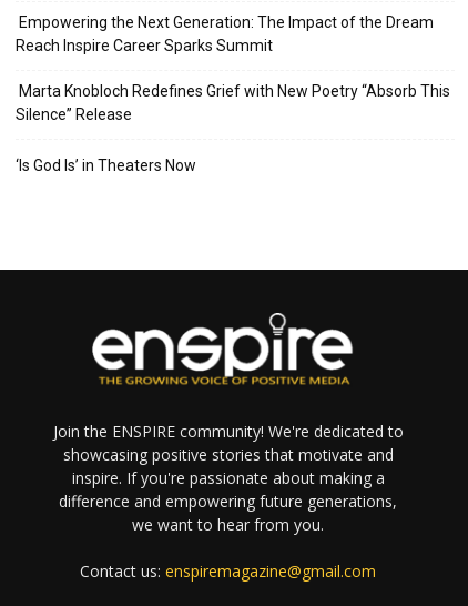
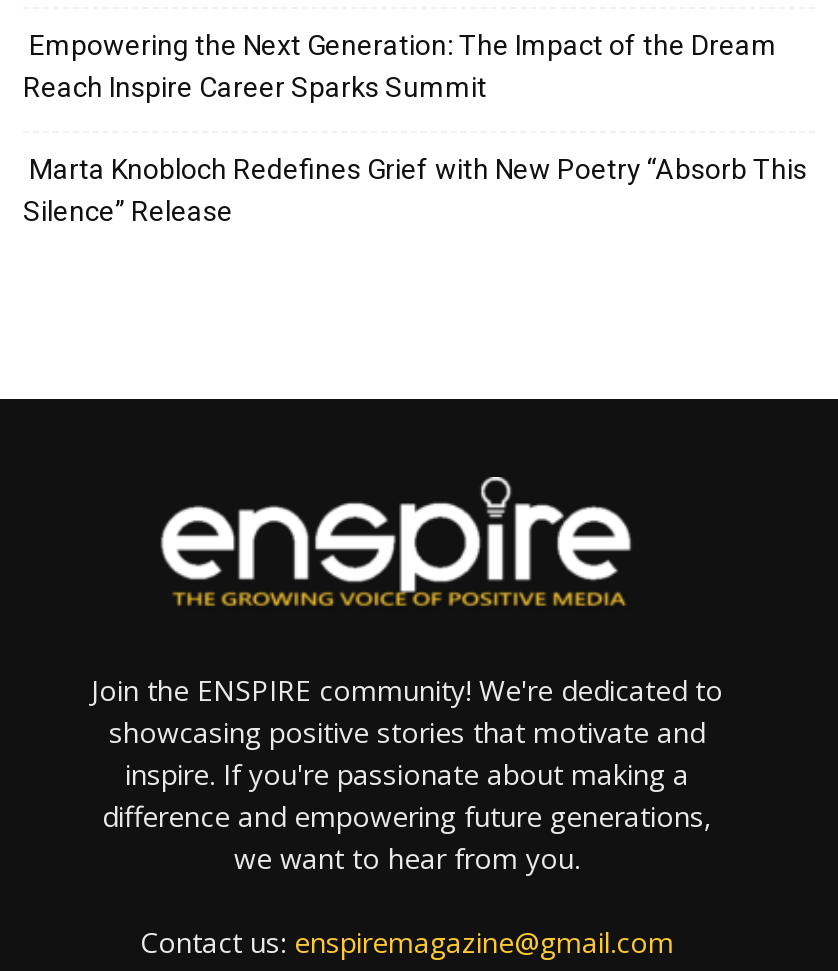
- ‘Is God Is’ in Theaters Now
